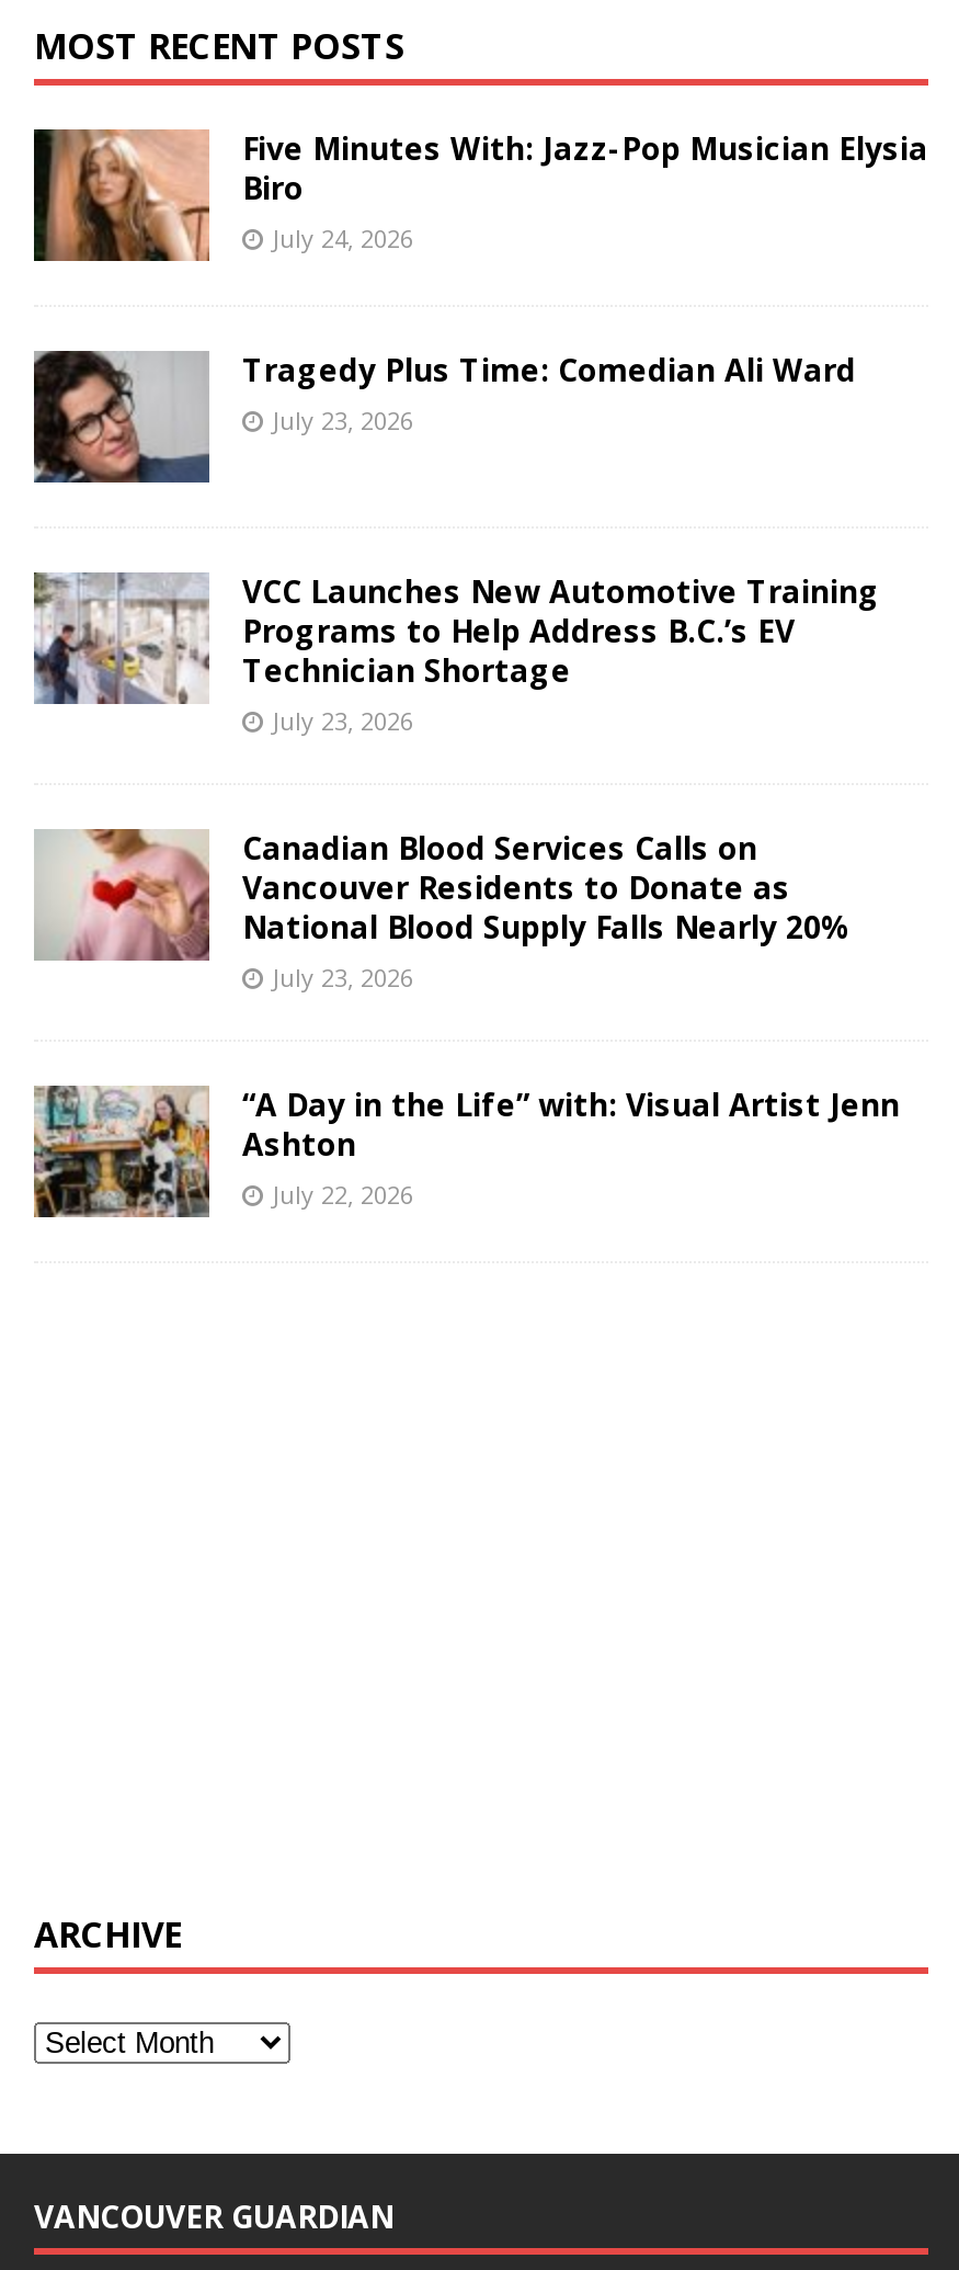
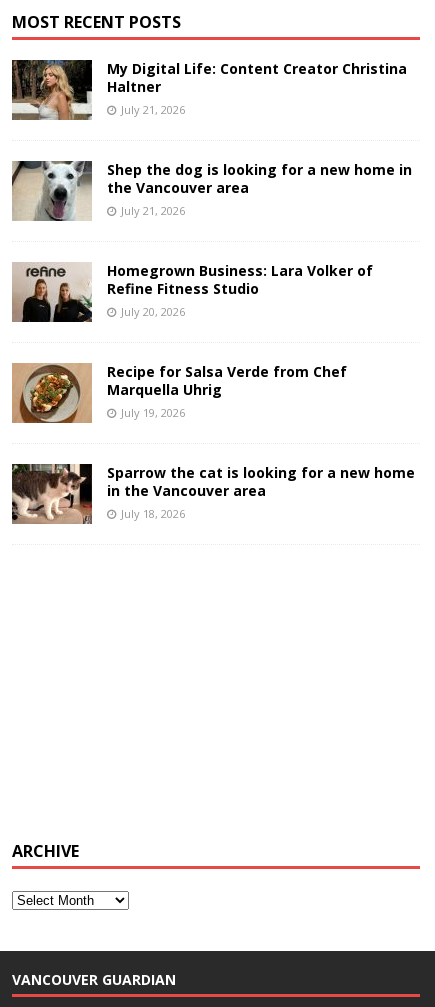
- [image]
- Five Minutes With: Jazz-Pop Musician Elysia
- Biro
- July 24, 2026
+ [image]
+ My Digital Life: Content Creator Christina
+ Haltner
+ July 21, 2026

- [image]
- Tragedy Plus Time: Comedian Ali Ward
- July 23, 2026
+ [image]
+ Shep the dog is looking for a new home in
+ the Vancouver area
+ July 21, 2026

- [image]
- VCC Launches New Automotive Training
- Programs to Help Address B.C.’s EV
- Technician Shortage
- July 23, 2026
+ [image]
+ Homegrown Business: Lara Volker of
+ Refine Fitness Studio
+ July 20, 2026

- [image]
- Canadian Blood Services Calls on
- Vancouver Residents to Donate as
- National Blood Supply Falls Nearly 20%
- July 23, 2026
+ [image]
+ Recipe for Salsa Verde from Chef
+ Marquella Uhrig
+ July 19, 2026

- [image]
- “A Day in the Life” with: Visual Artist Jenn
- Ashton
- July 22, 2026
+ [image]
+ Sparrow the cat is looking for a new home
+ in the Vancouver area
+ July 18, 2026
